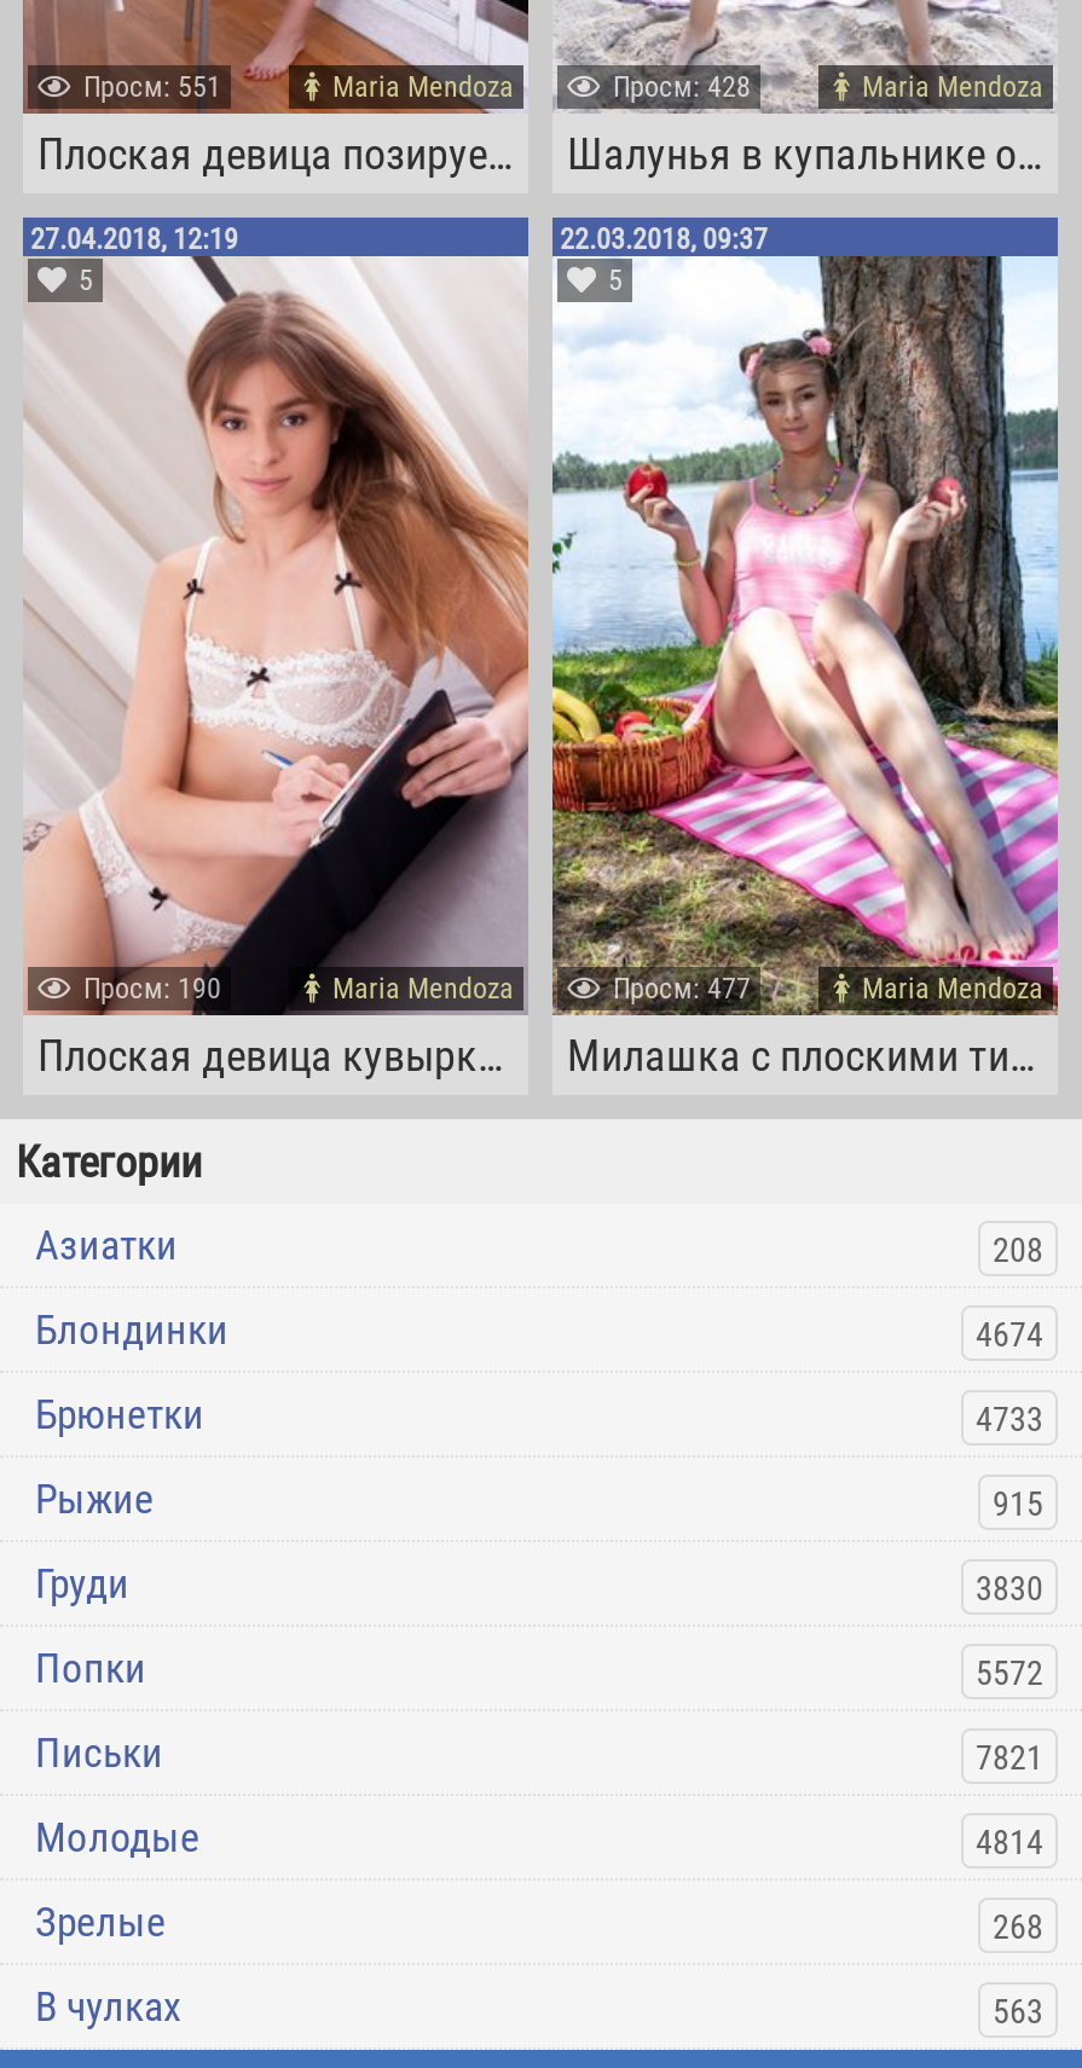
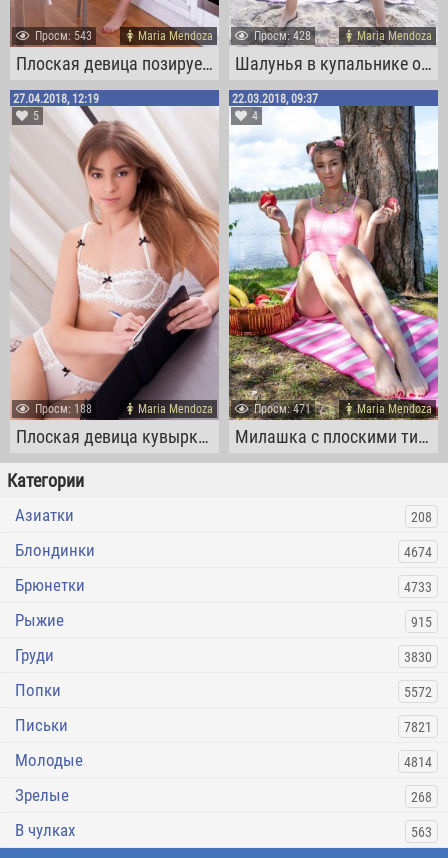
- Проcм: 551
+ Проcм: 543

- 5
+ 4

- Проcм: 190
+ Проcм: 188

- Проcм: 477
+ Проcм: 471
